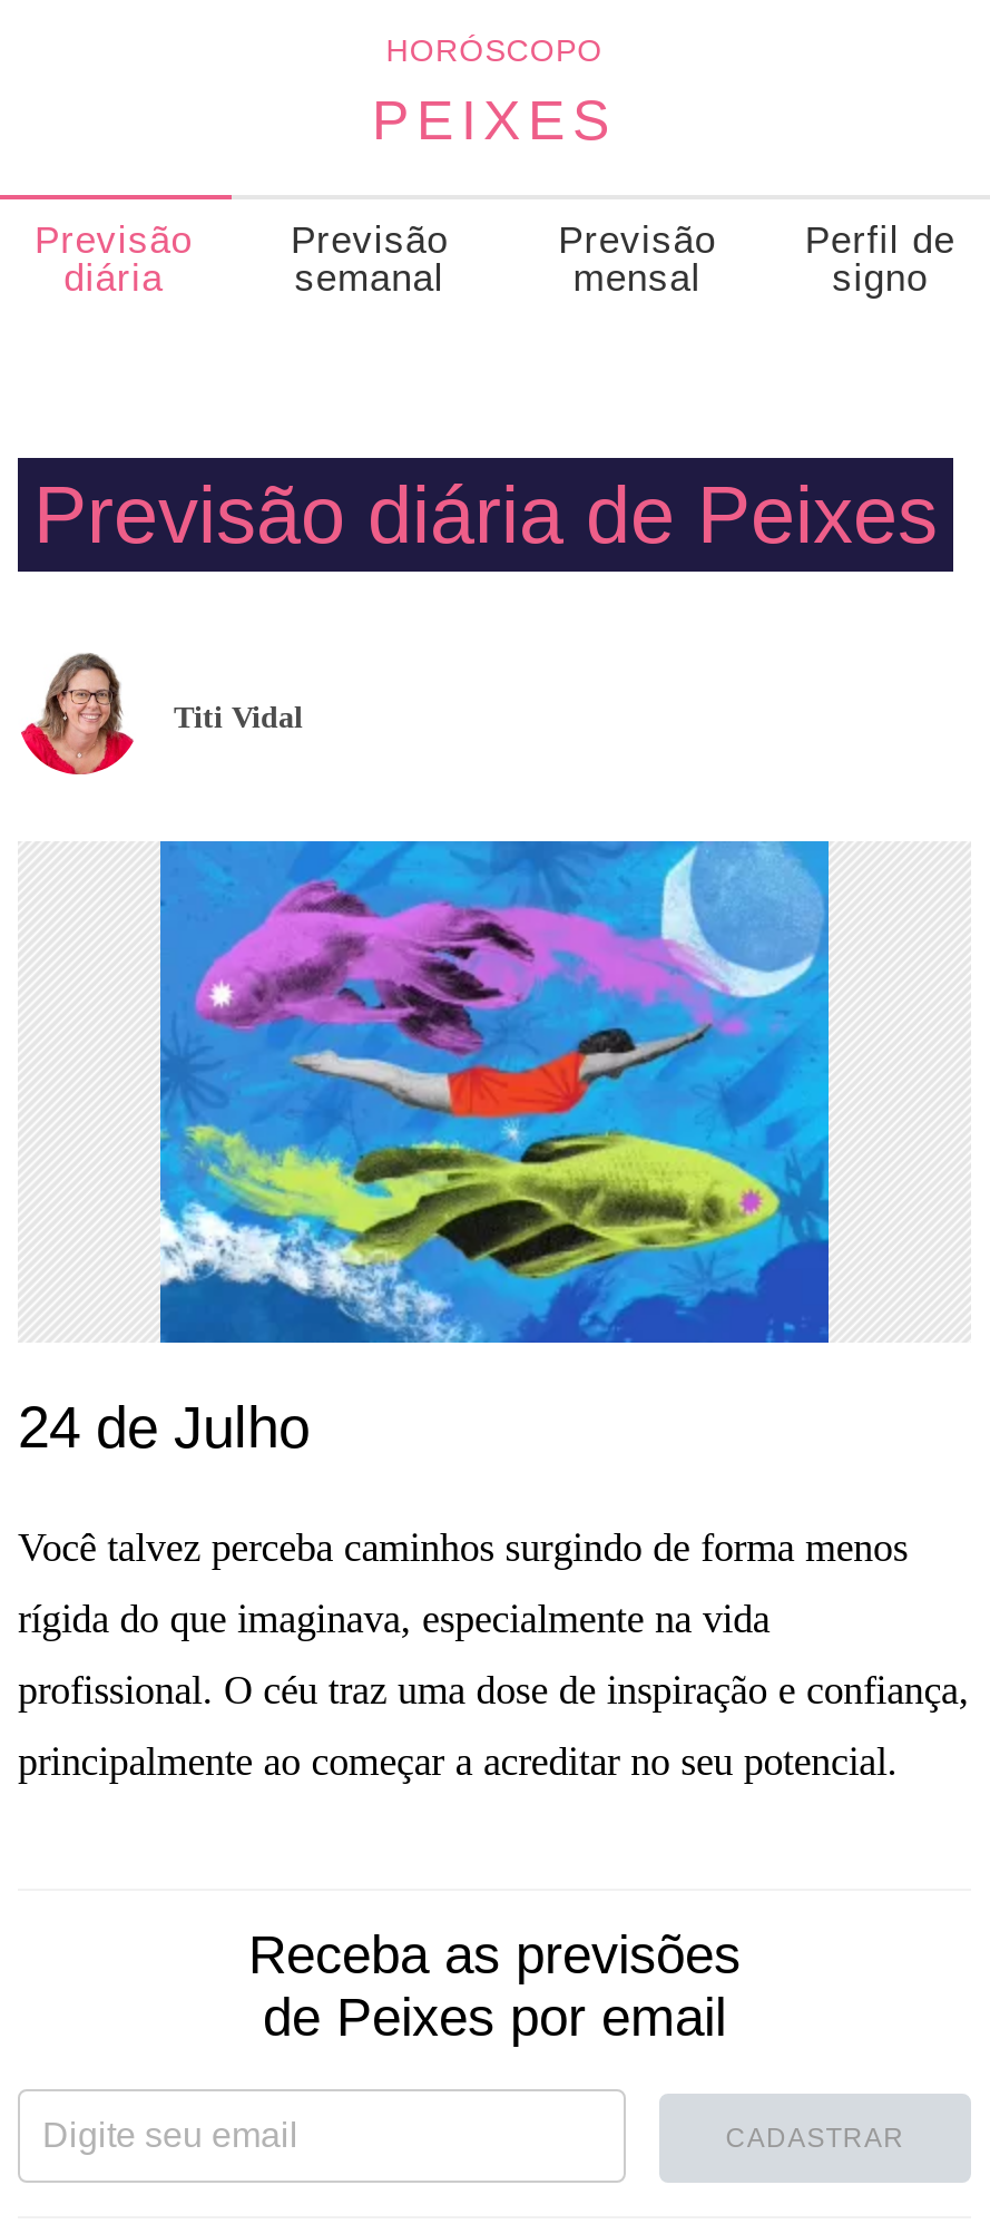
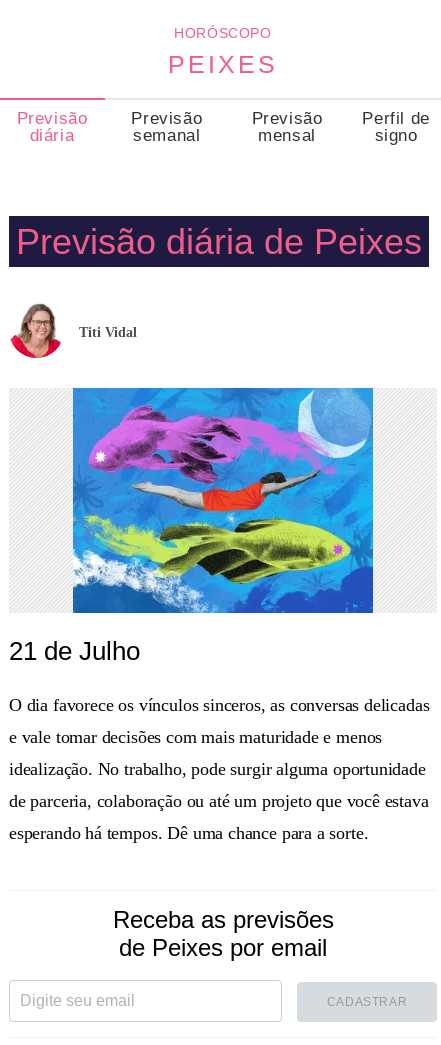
- 24 de Julho
- Você talvez perceba caminhos surgindo de forma menos
- rígida do que imaginava, especialmente na vida
- profissional. O céu traz uma dose de inspiração e confiança,
- principalmente ao começar a acreditar no seu potencial.
+ 21 de Julho
+ O dia favorece os vínculos sinceros, as conversas delicadas
+ e vale tomar decisões com mais maturidade e menos
+ idealização. No trabalho, pode surgir alguma oportunidade
+ de parceria, colaboração ou até um projeto que você estava
+ esperando há tempos. Dê uma chance para a sorte.
